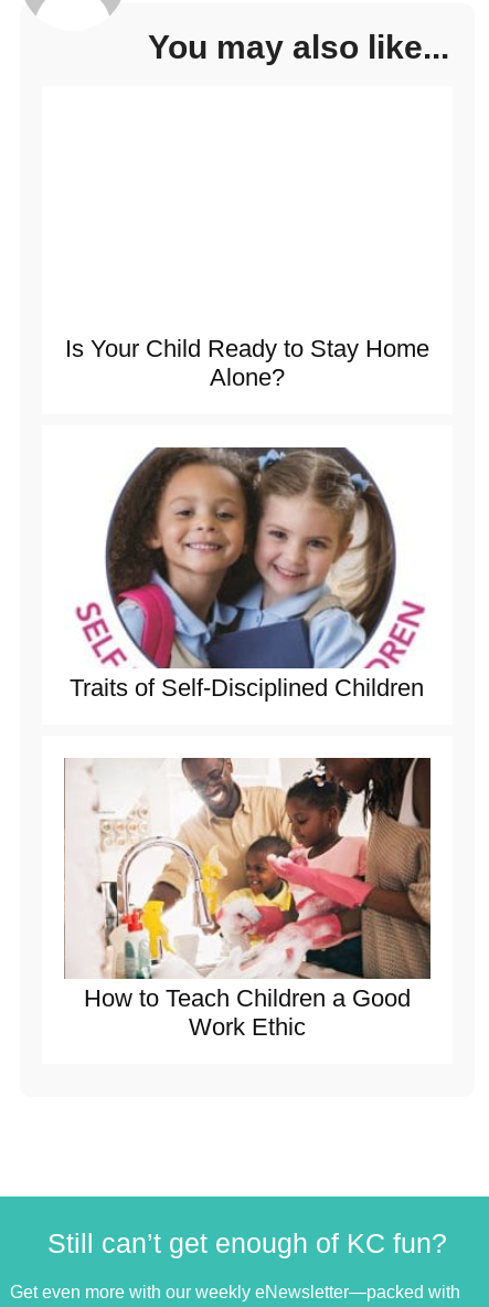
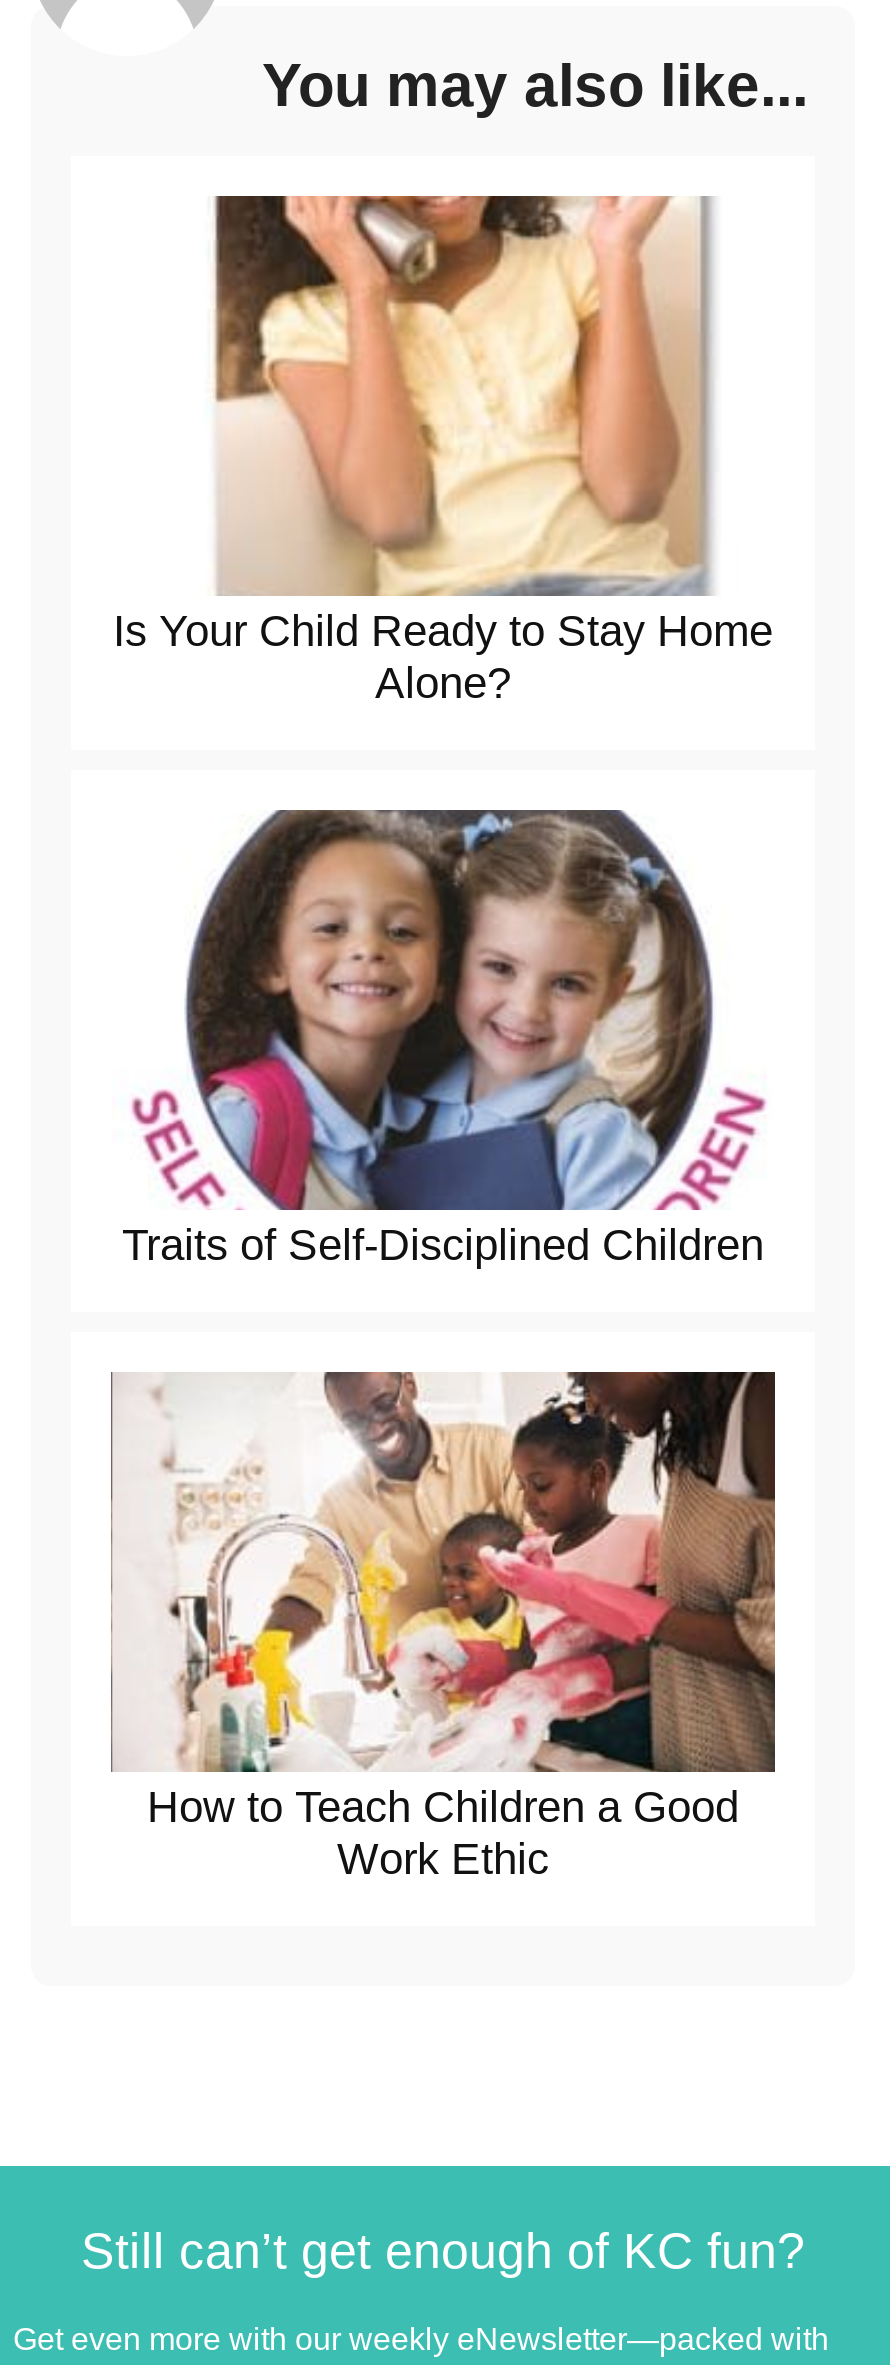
+ [image]
